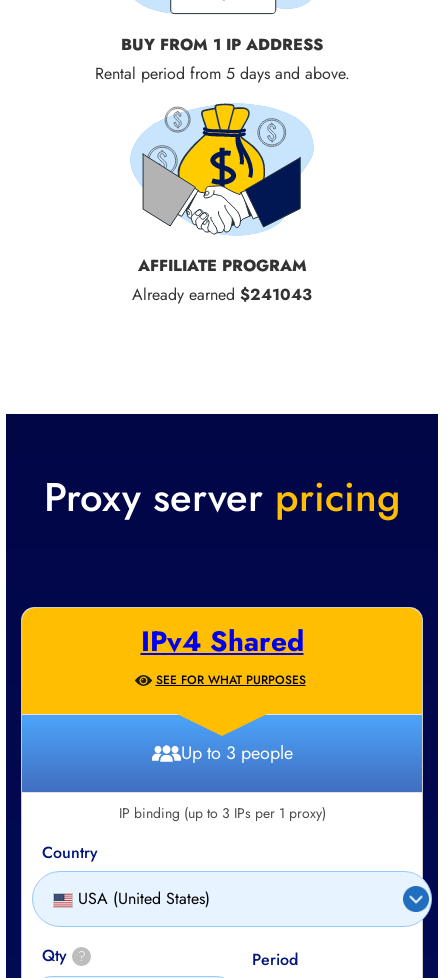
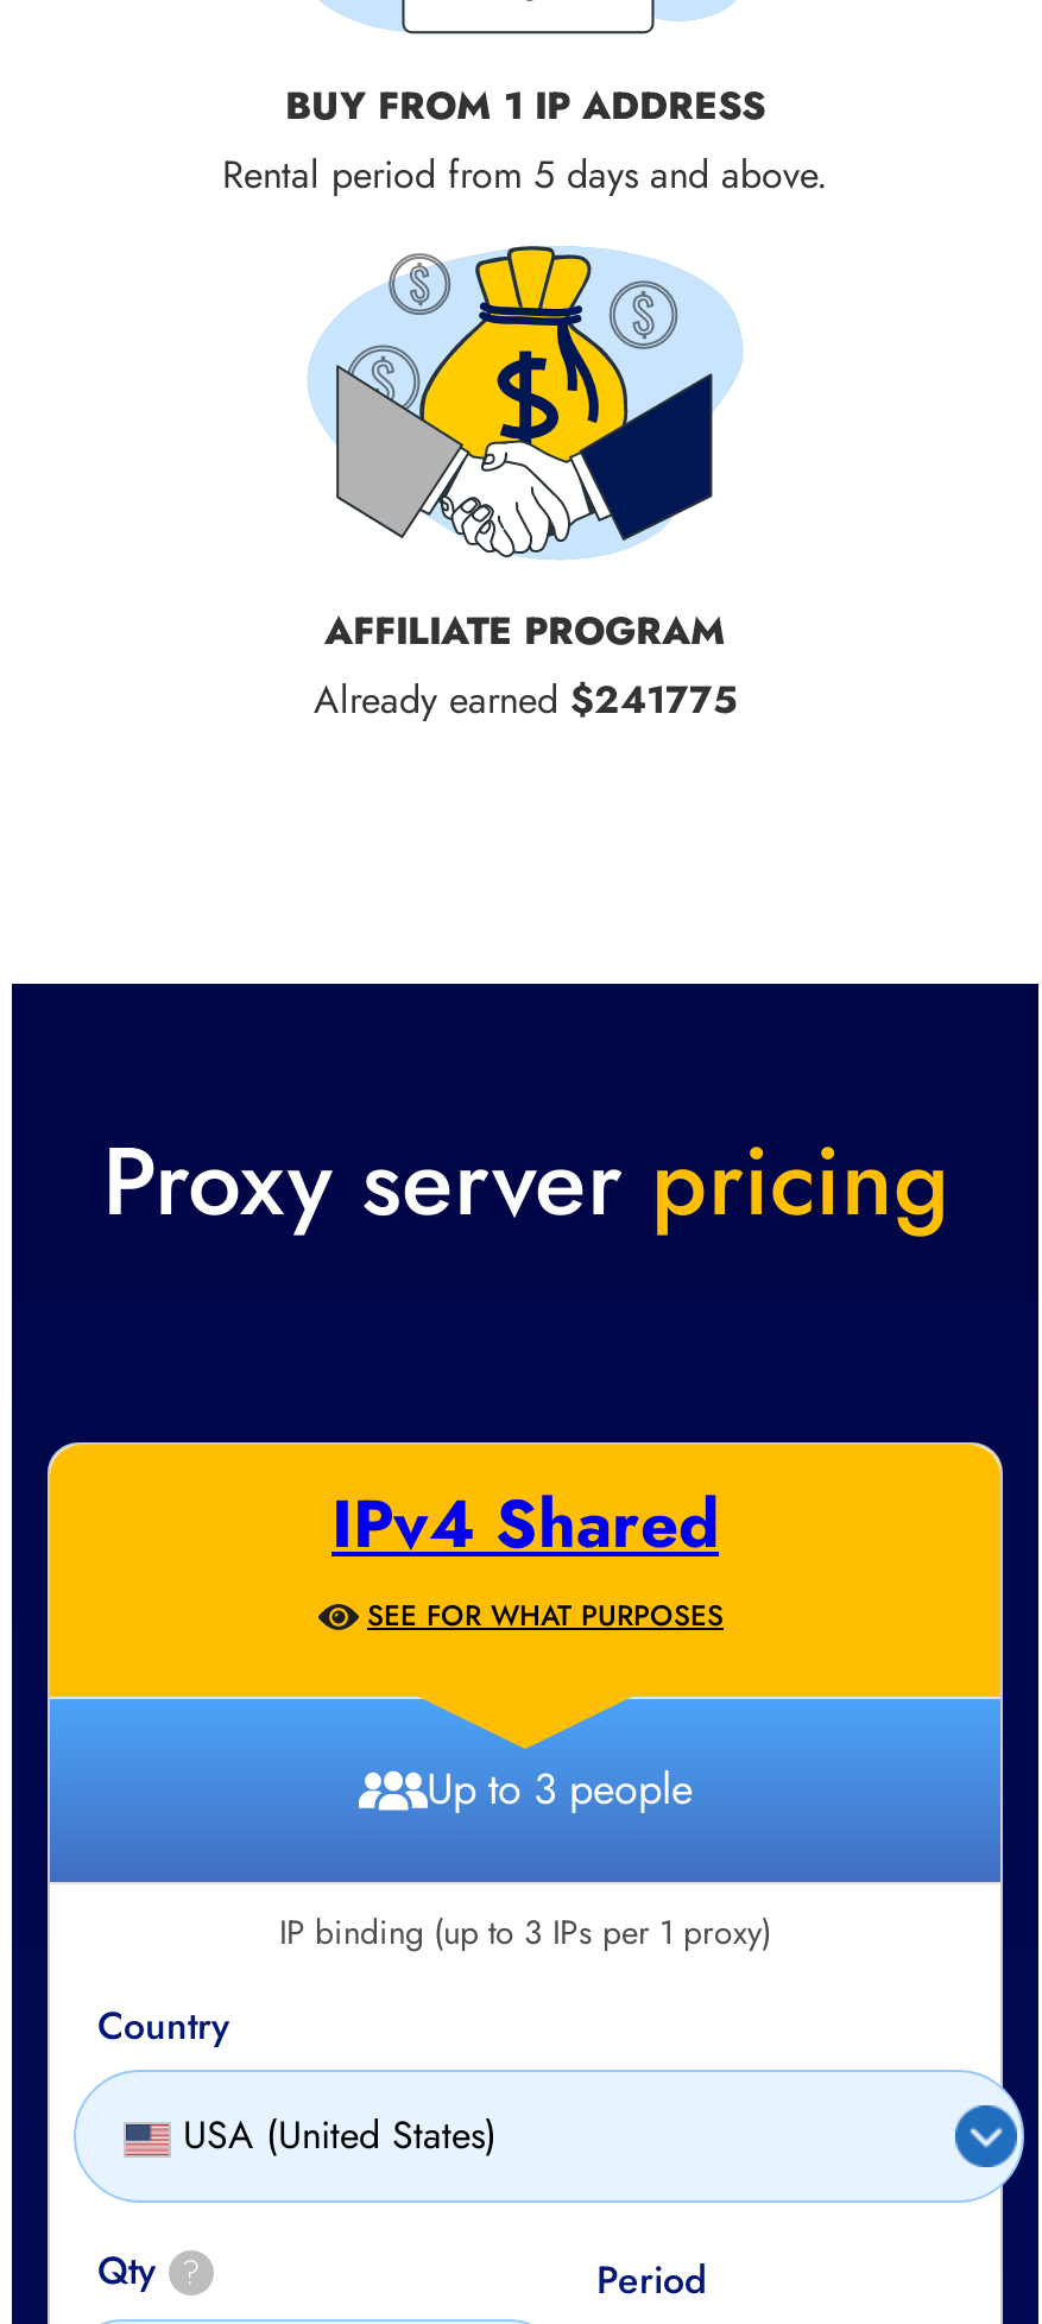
- Already earned $241043
+ Already earned $241775
